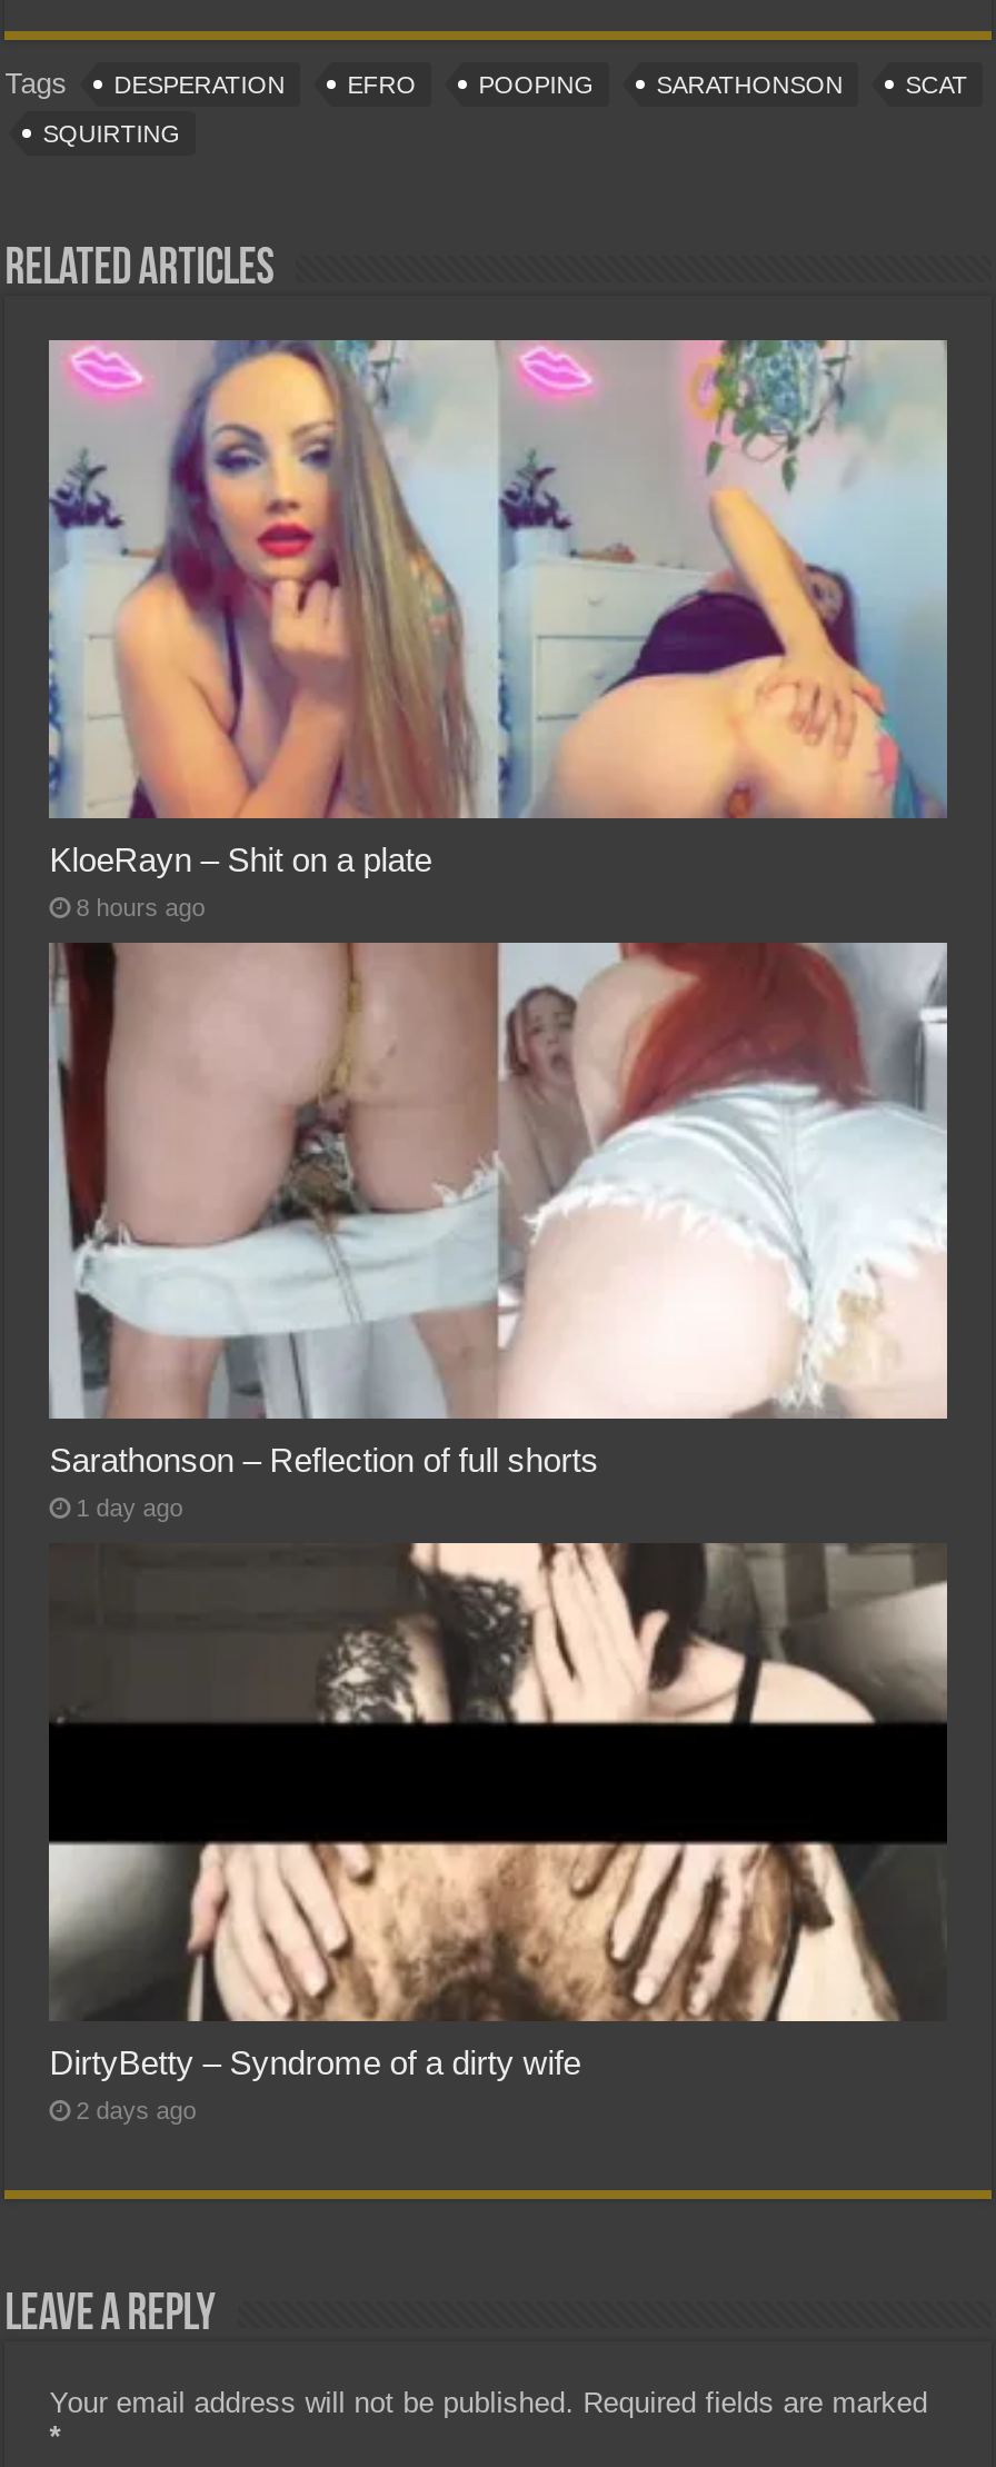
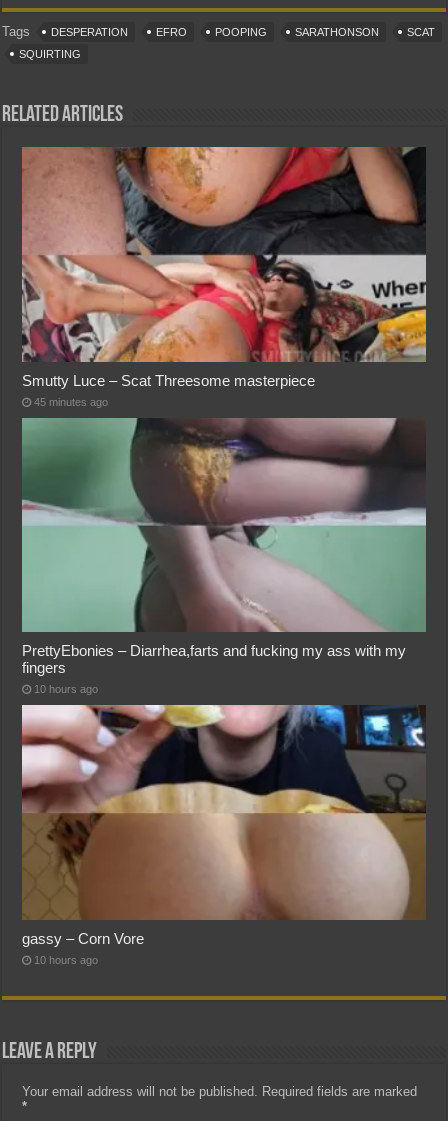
- [image]
- KloeRayn – Shit on a plate
- 8 hours ago
+ [image]
+ Smutty Luce – Scat Threesome masterpiece
+ 45 minutes ago

- [image]
- Sarathonson – Reflection of full shorts
- 1 day ago
+ [image]
+ PrettyEbonies – Diarrhea,farts and fucking my ass with my
+ fingers
+ 10 hours ago

- [image]
- DirtyBetty – Syndrome of a dirty wife
- 2 days ago
+ [image]
+ gassy – Corn Vore
+ 10 hours ago
